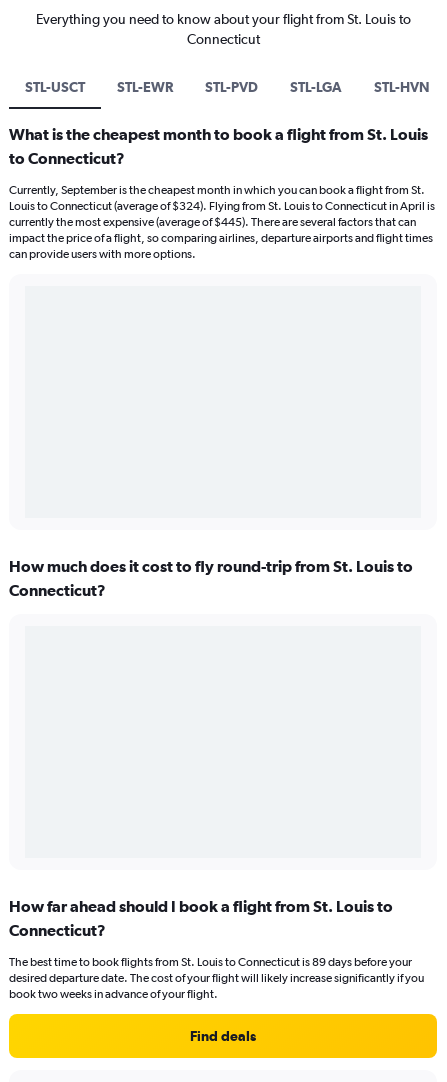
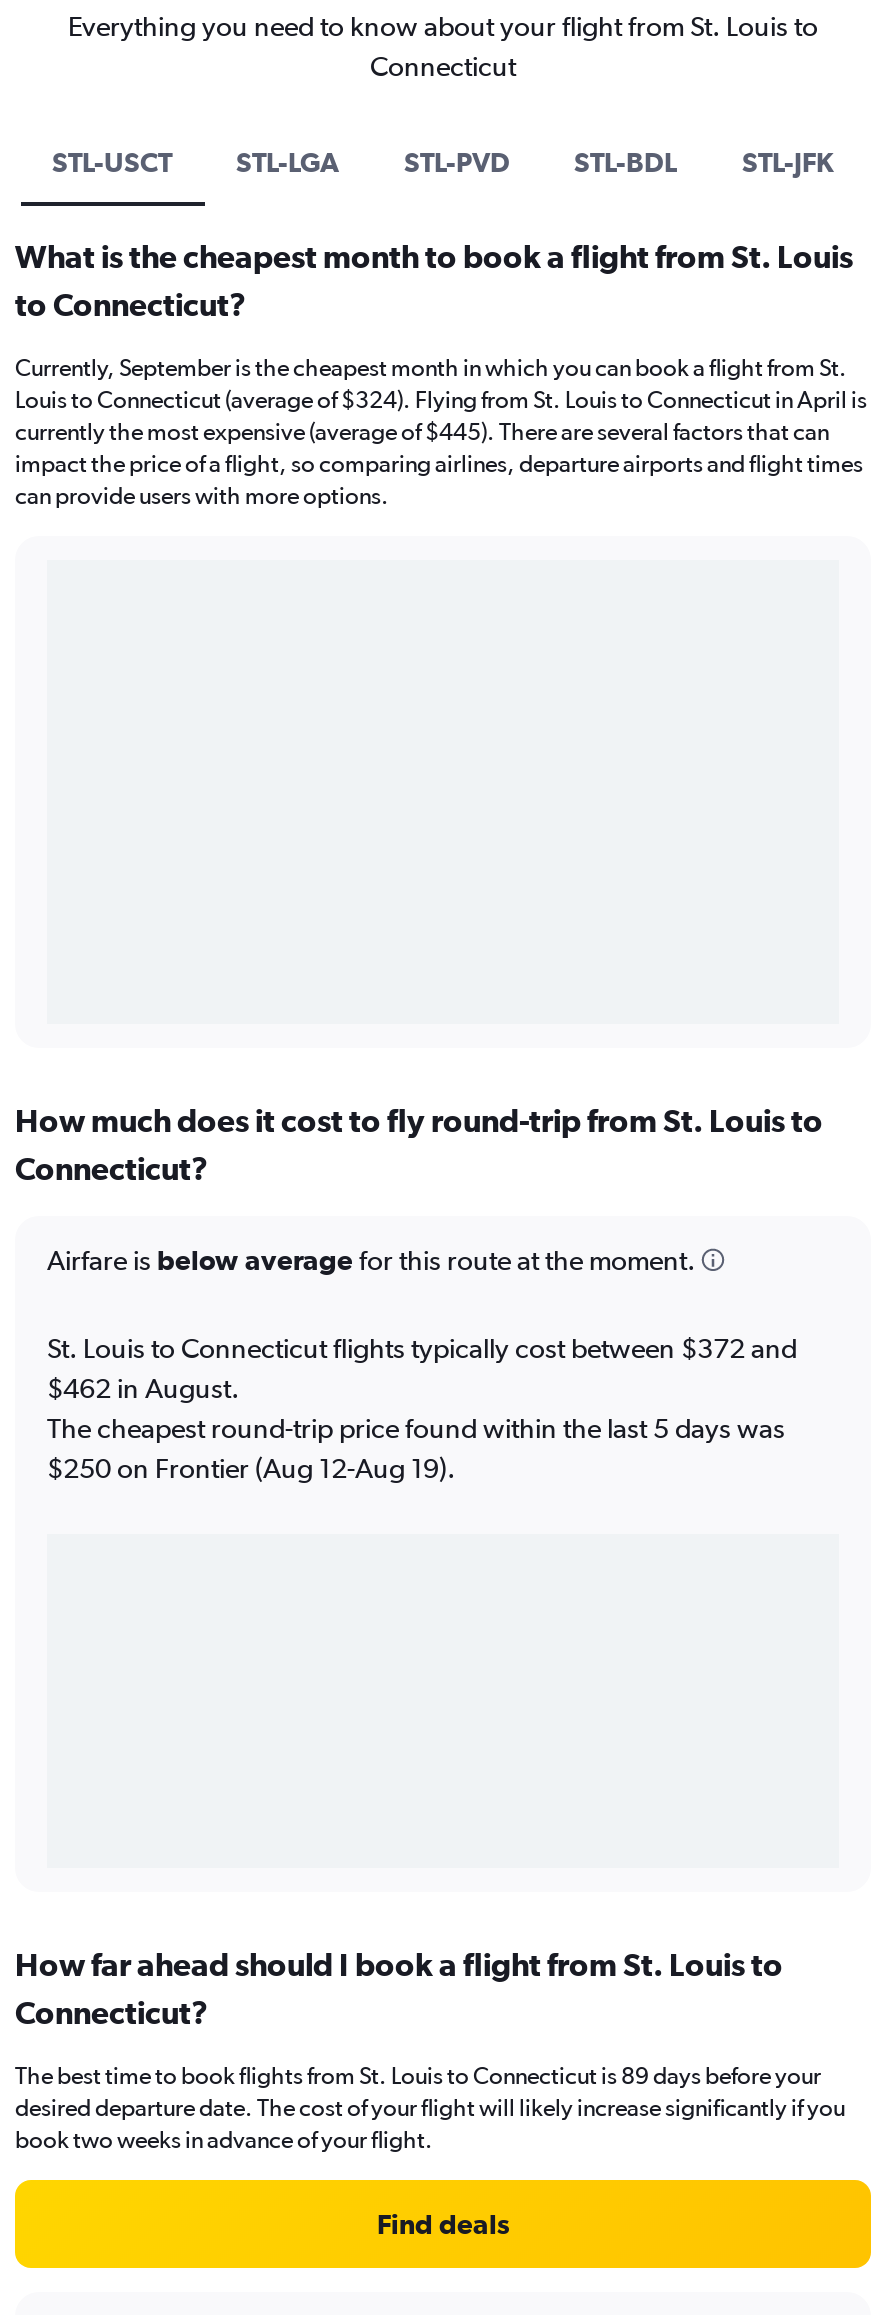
- STL-EWR
+ STL-LGA

- STL-LGA
- STL-HVN
+ STL-BDL
+ STL-JFK

+ Airfare is below average for this route at the moment.
+ St. Louis to Connecticut flights typically cost between $372 and
+ $462 in August.
+ The cheapest round-trip price found within the last 5 days was
+ $250 on Frontier (Aug 12-Aug 19).
